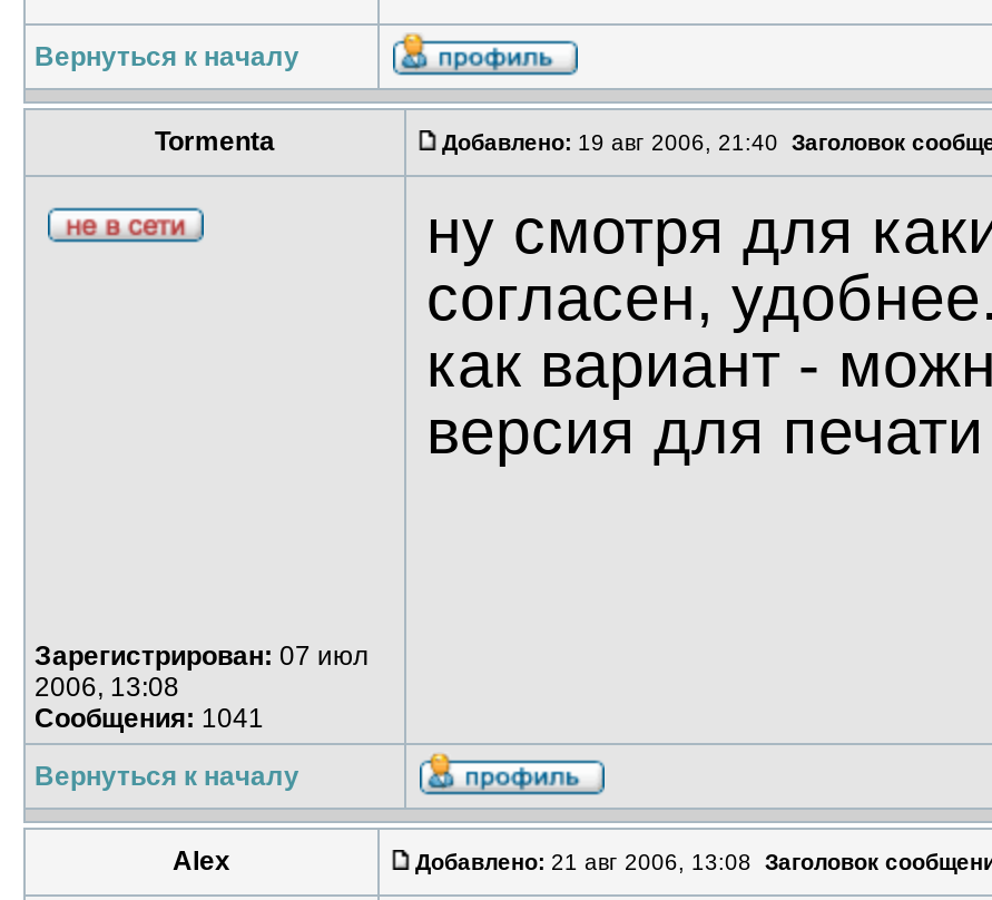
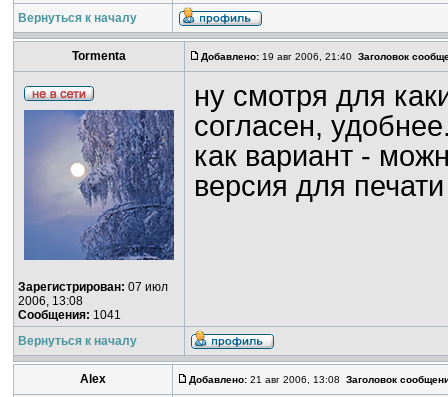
+ [image]
